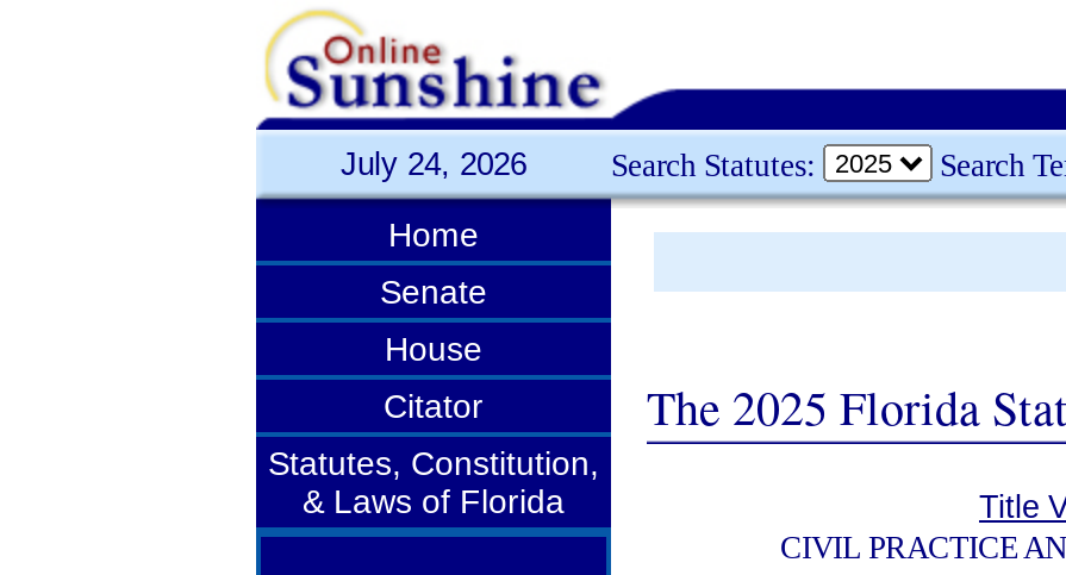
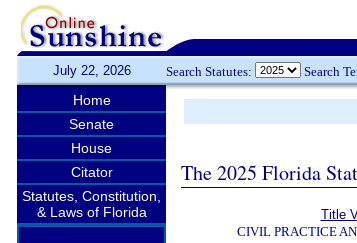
- July 24, 2026
+ July 22, 2026
